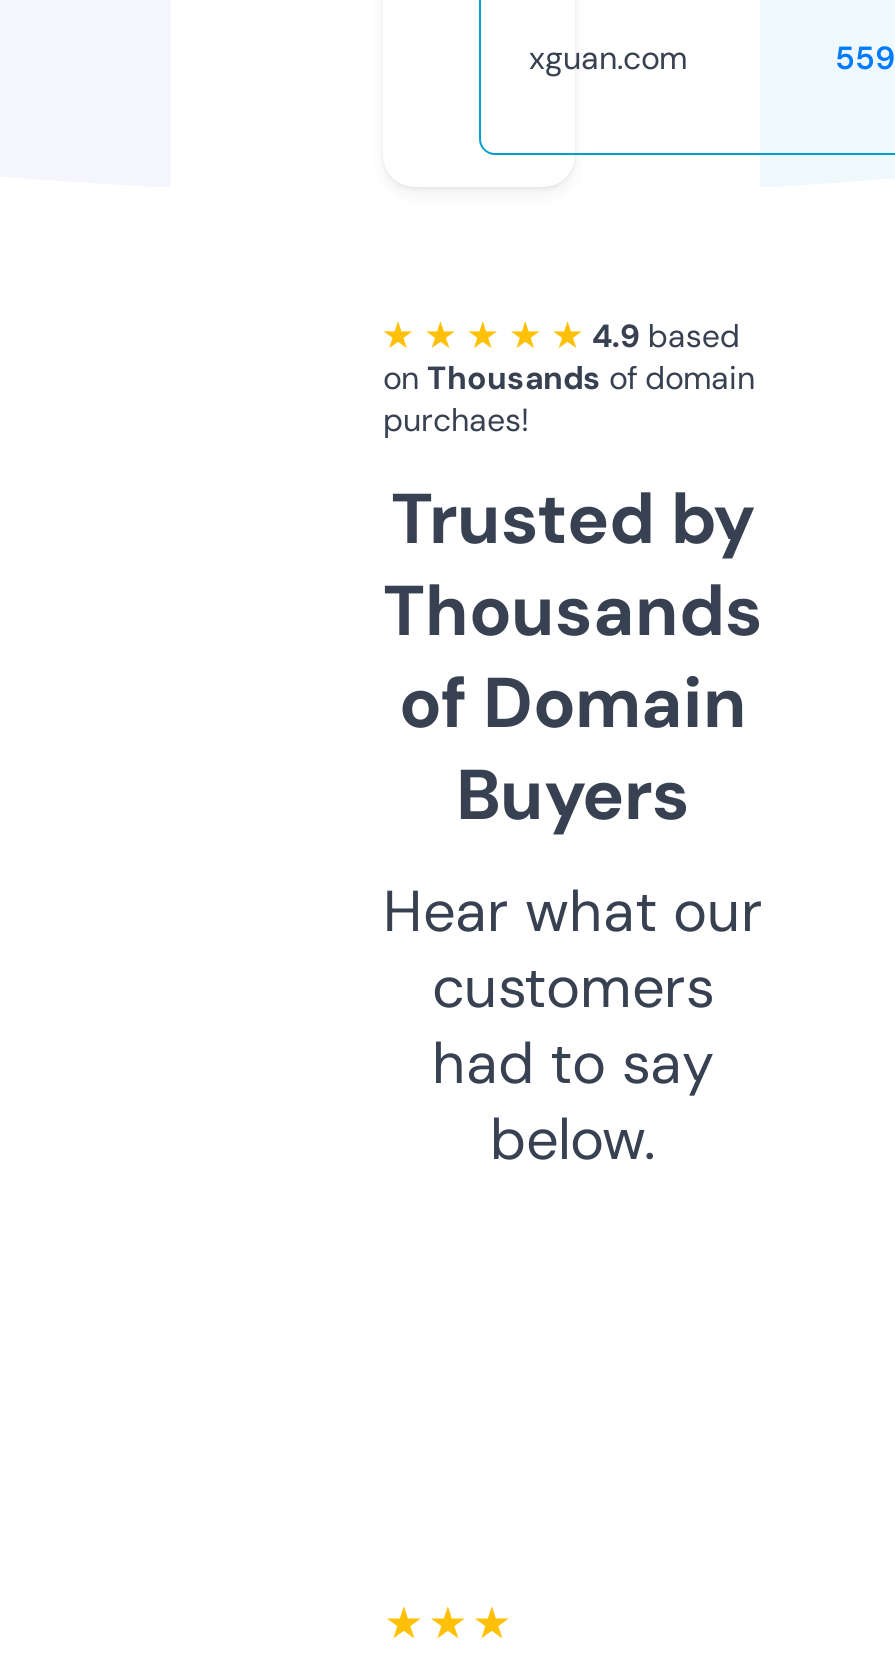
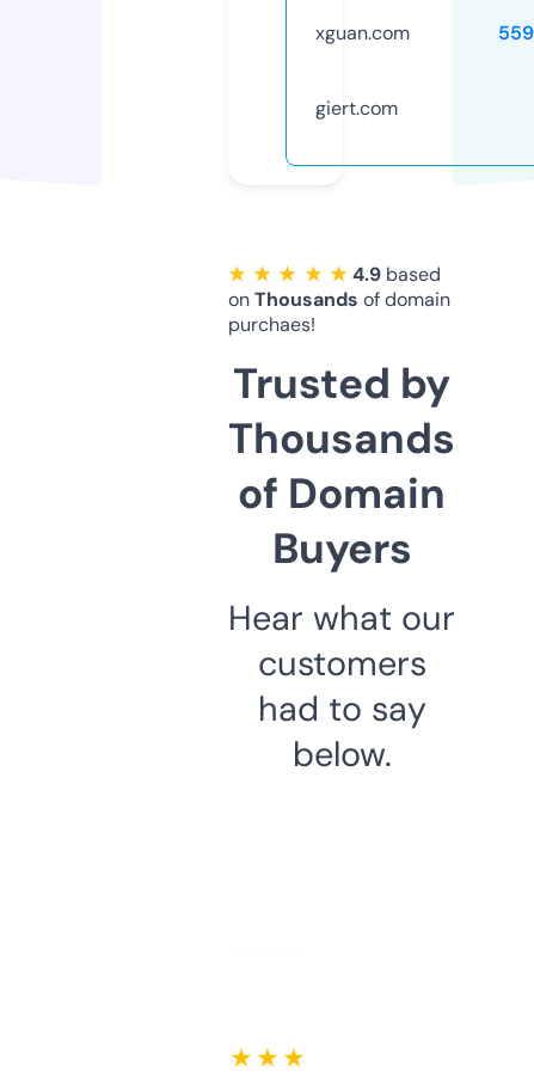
+ giert.com
